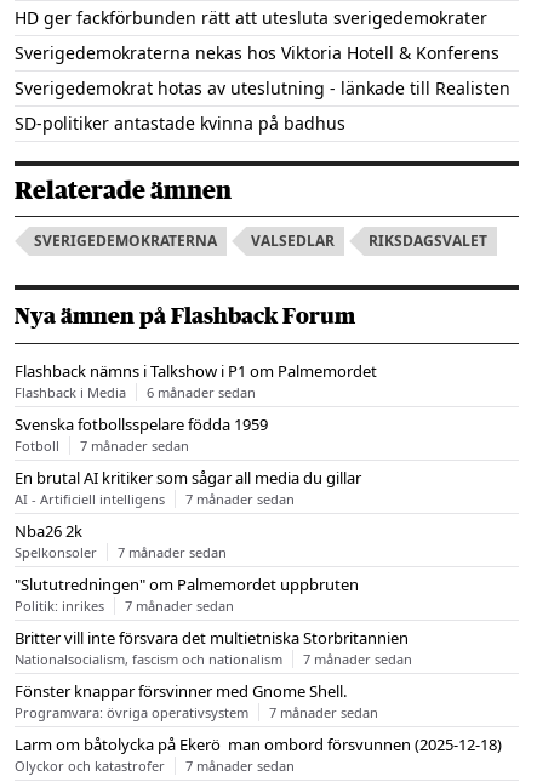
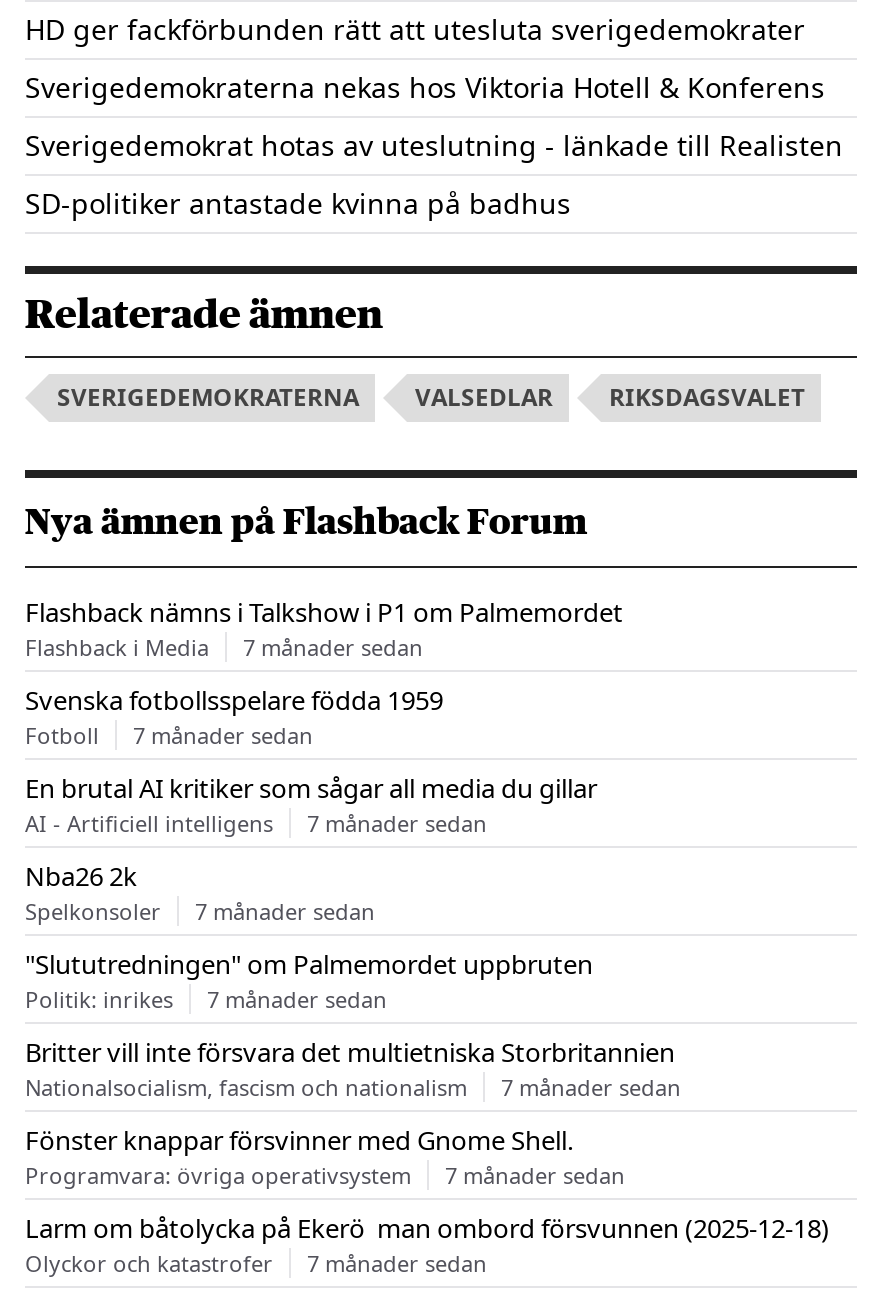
- 6 månader sedan
+ 7 månader sedan
